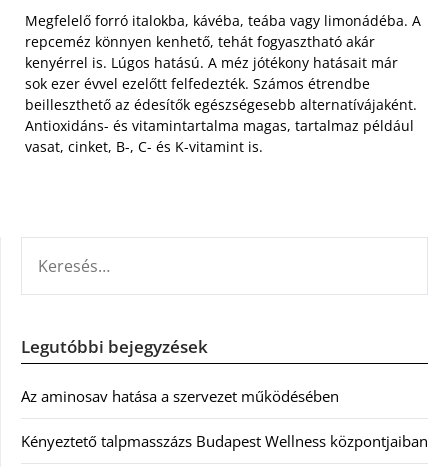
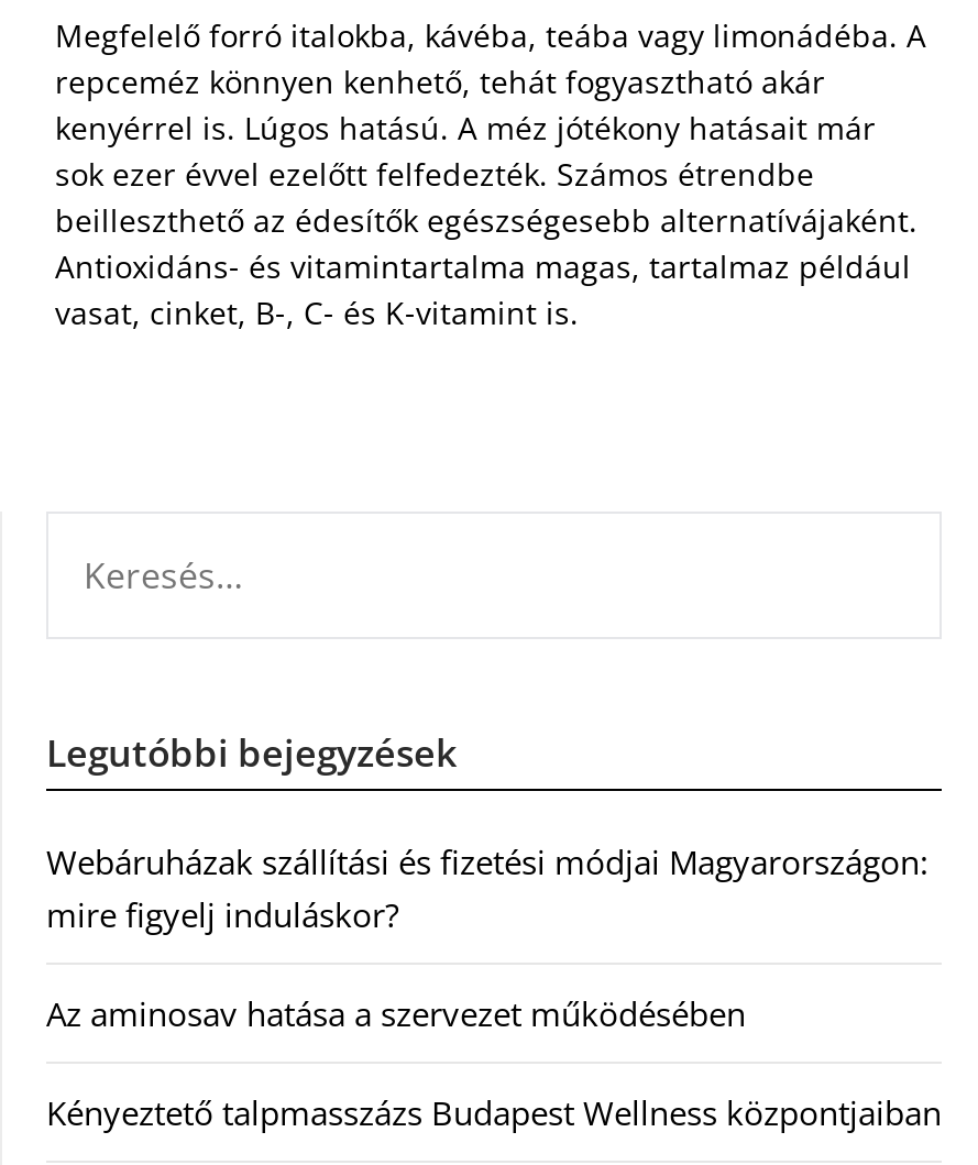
+ Webáruházak szállítási és fizetési módjai Magyarországon:
+ mire figyelj induláskor?
